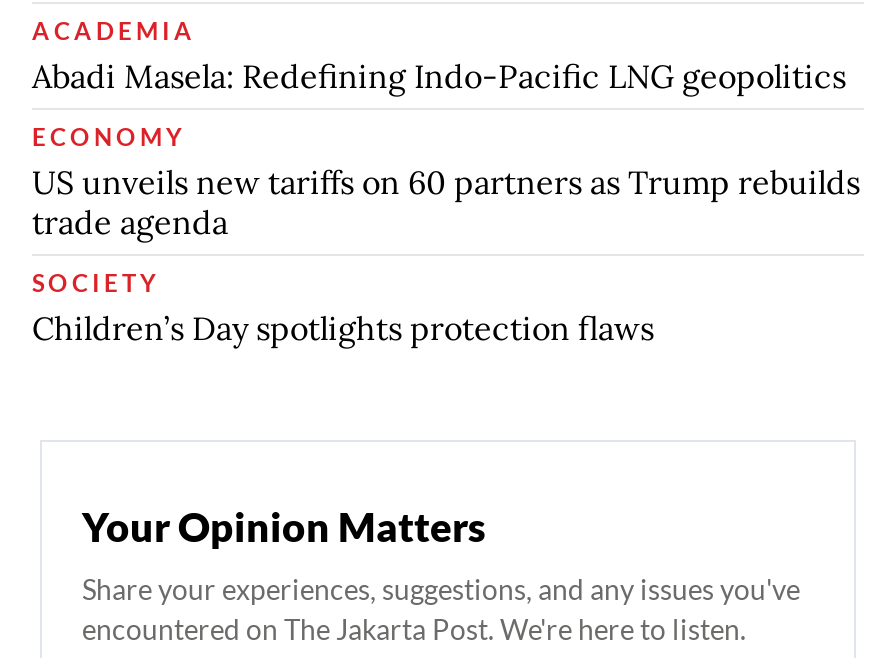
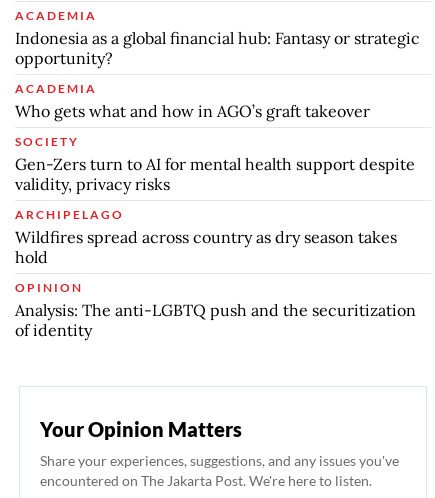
- Abadi Masela: Redefining Indo-Pacific LNG geopolitics
+ Indonesia as a global financial hub: Fantasy or strategic
+ opportunity?

- ECONOMY
- US unveils new tariffs on 60 partners as Trump rebuilds
- trade agenda
+ ACADEMIA
+ Who gets what and how in AGO’s graft takeover

- Children’s Day spotlights protection flaws
+ Gen-Zers turn to AI for mental health support despite
+ validity, privacy risks
+ ARCHIPELAGO
+ Wildfires spread across country as dry season takes
+ hold
+ OPINION
+ Analysis: The anti-LGBTQ push and the securitization
+ of identity
